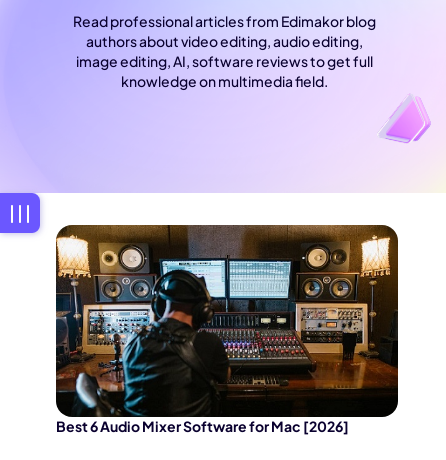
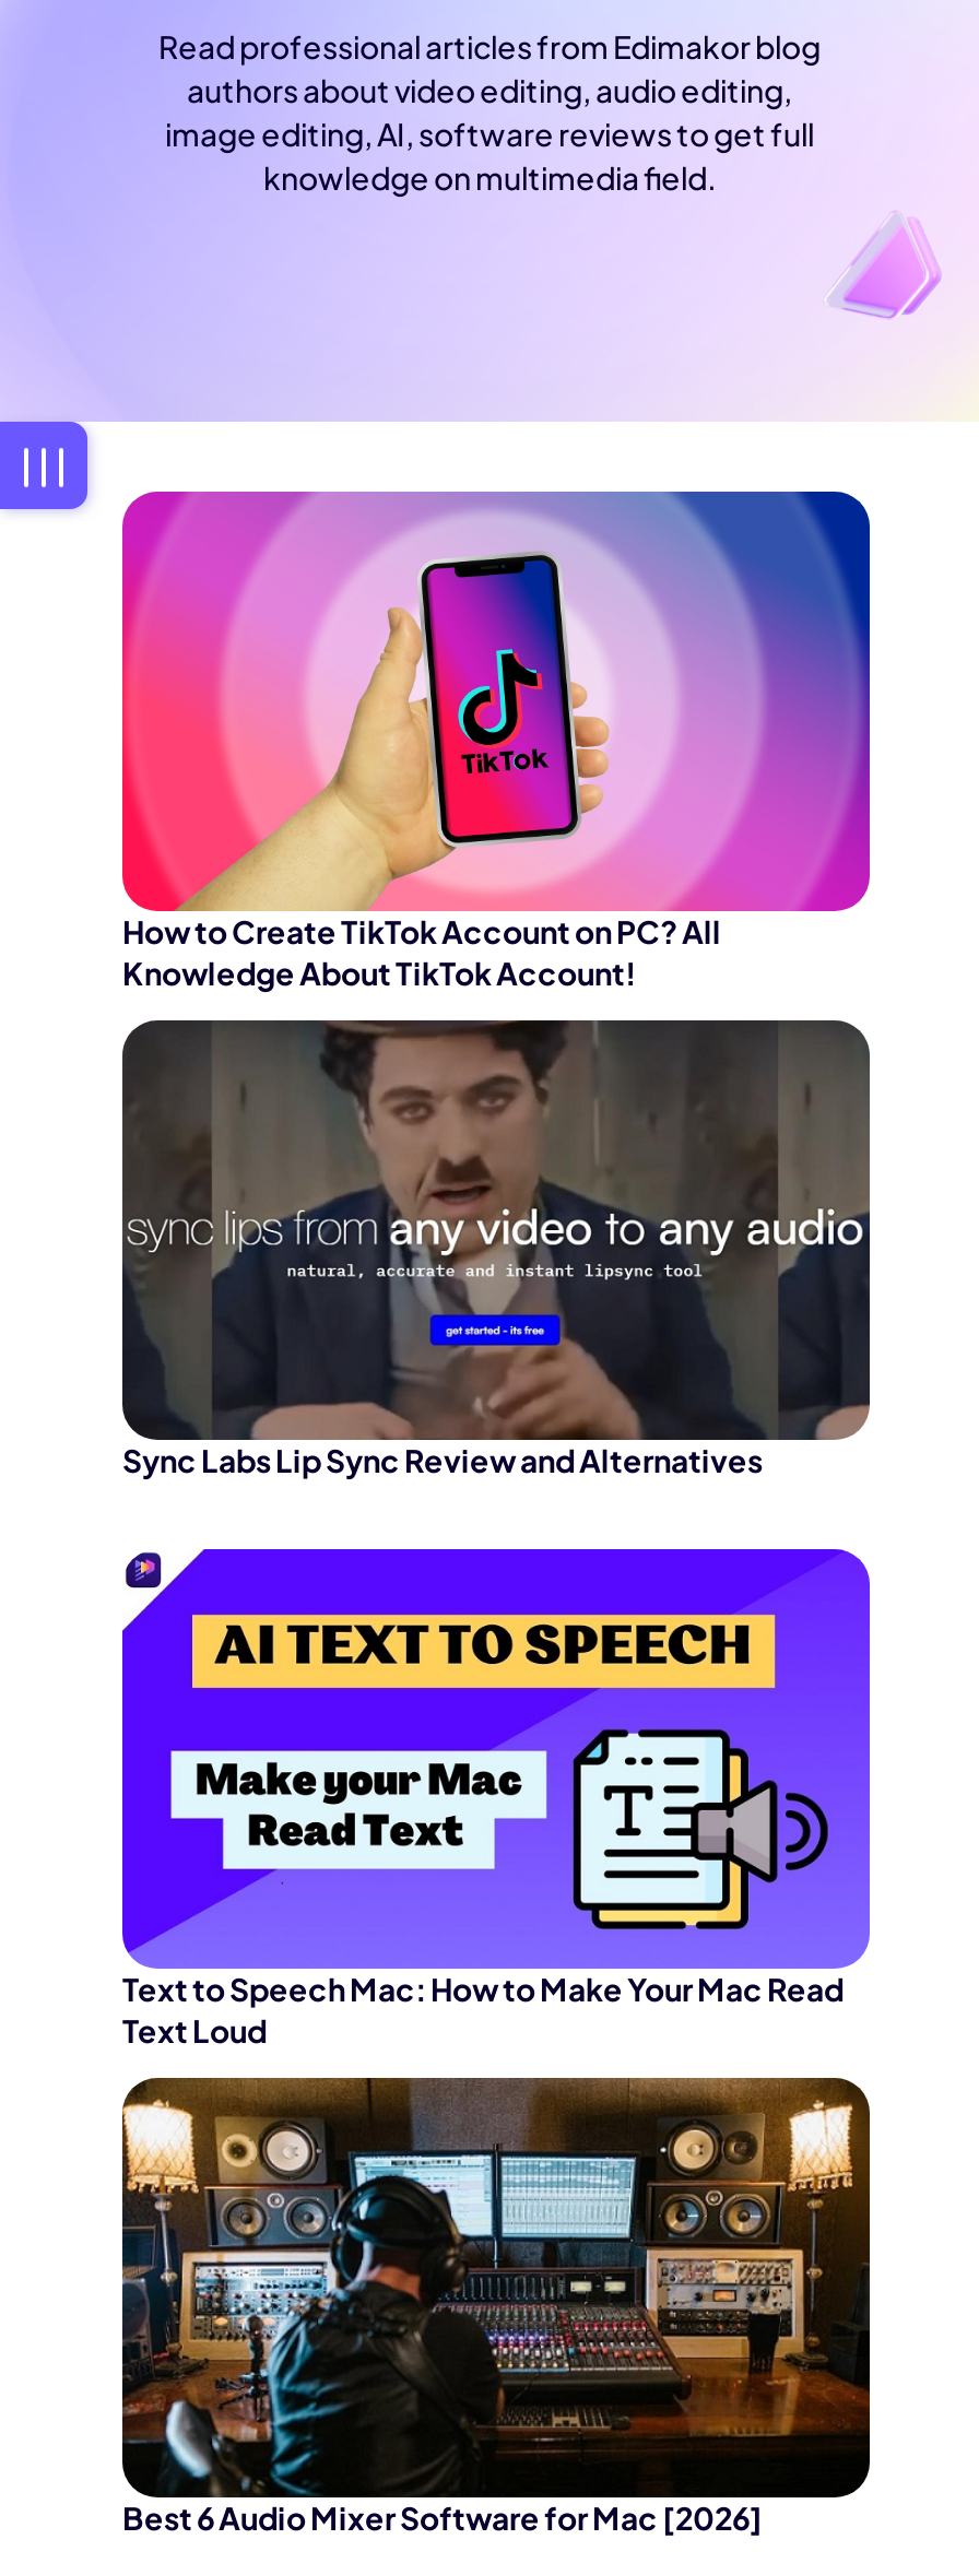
+ [image]
+ How to Create TikTok Account on PC? All
+ Knowledge About TikTok Account!

+ [image]
+ Sync Labs Lip Sync Review and Alternatives

+ [image]
+ Text to Speech Mac: How to Make Your Mac Read
+ Text Loud
